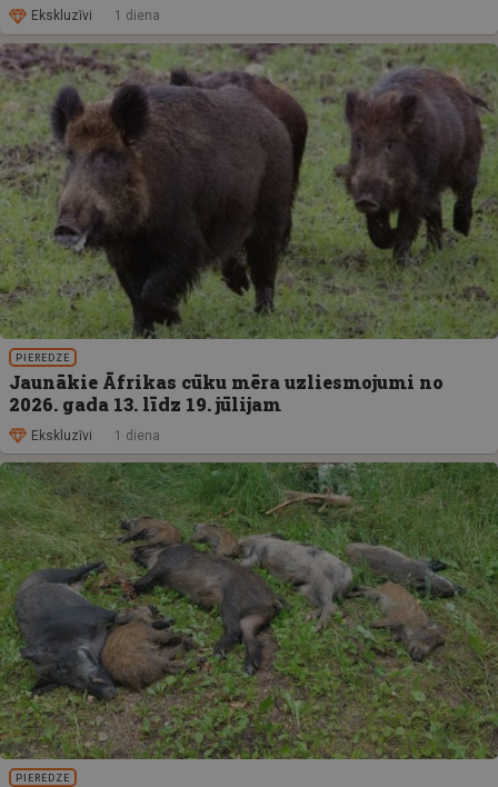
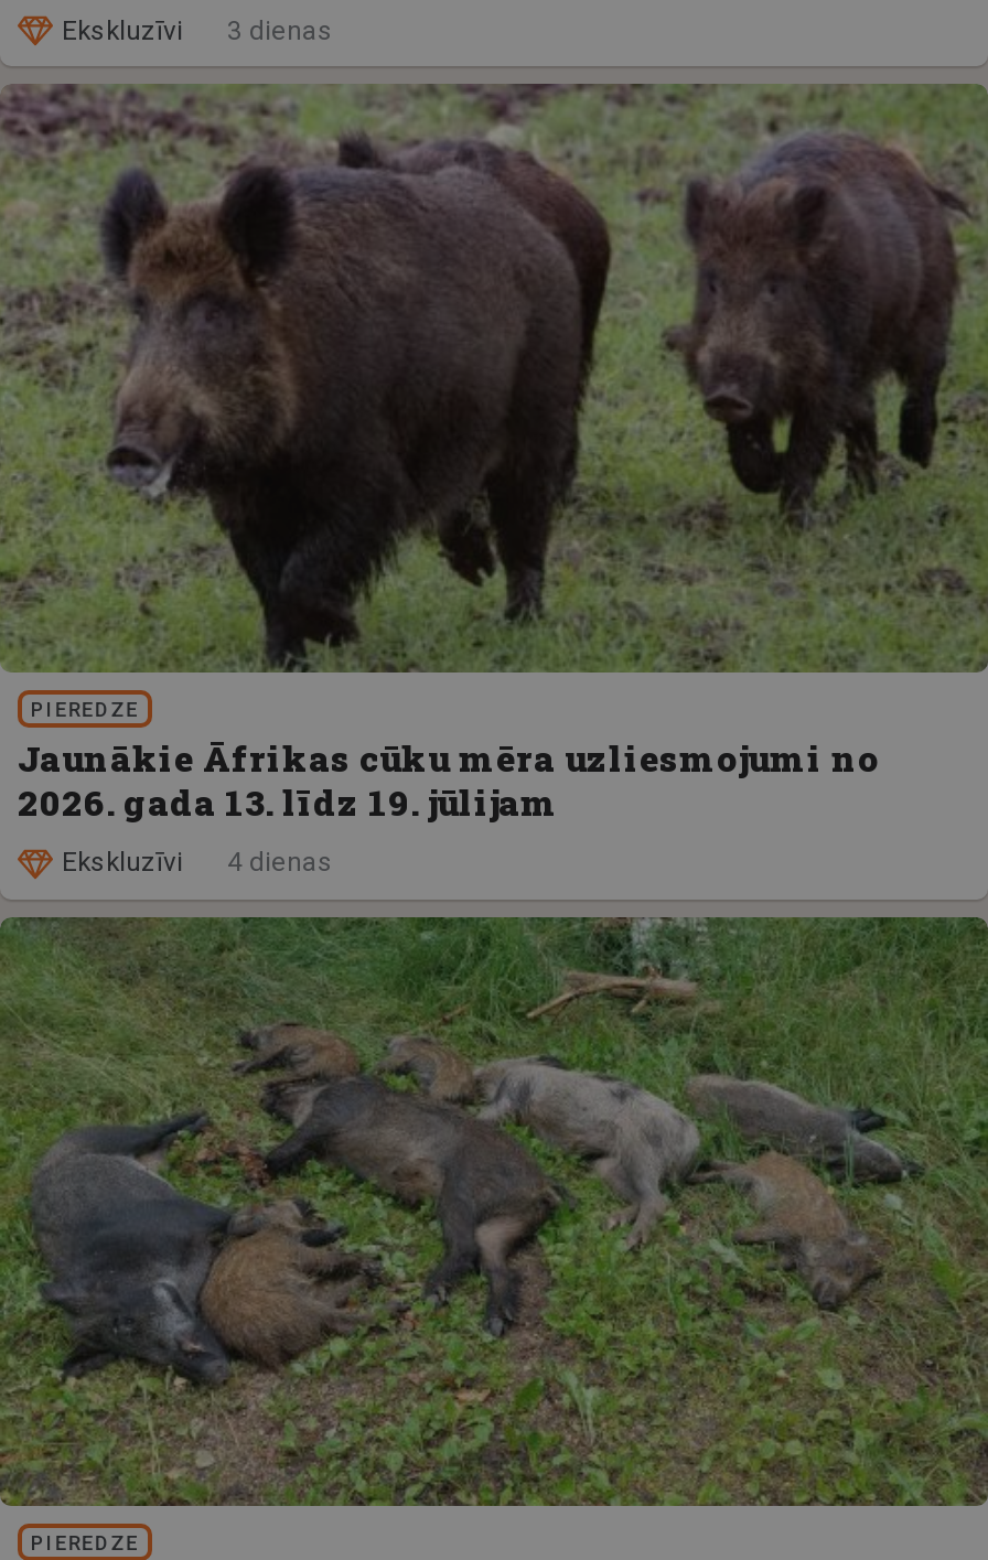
- Ekskluzīvi 1 diena
+ Ekskluzīvi 3 dienas

- Ekskluzīvi 1 diena
+ Ekskluzīvi 4 dienas
